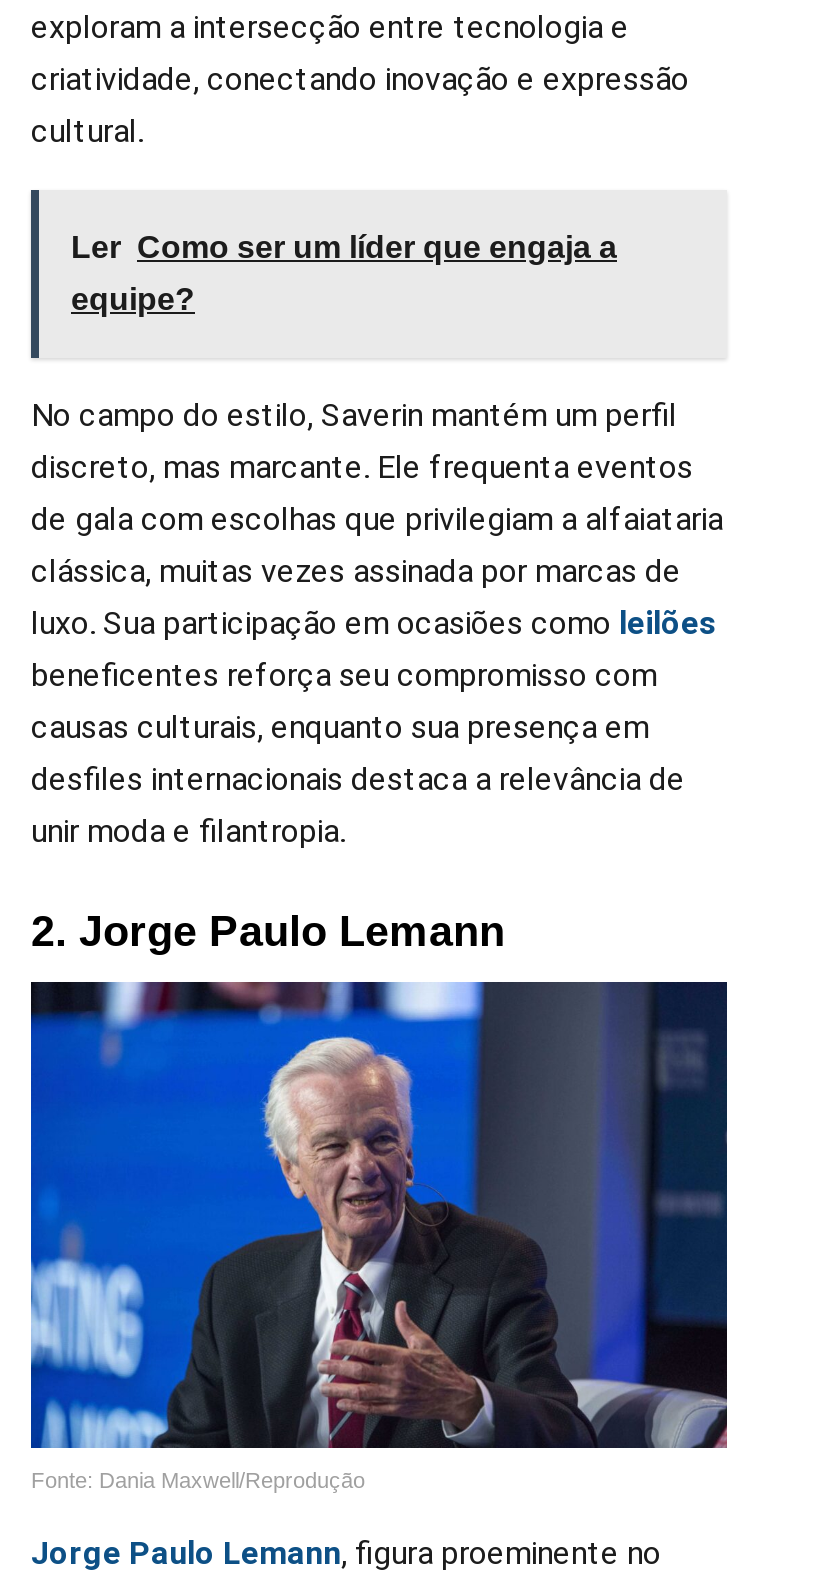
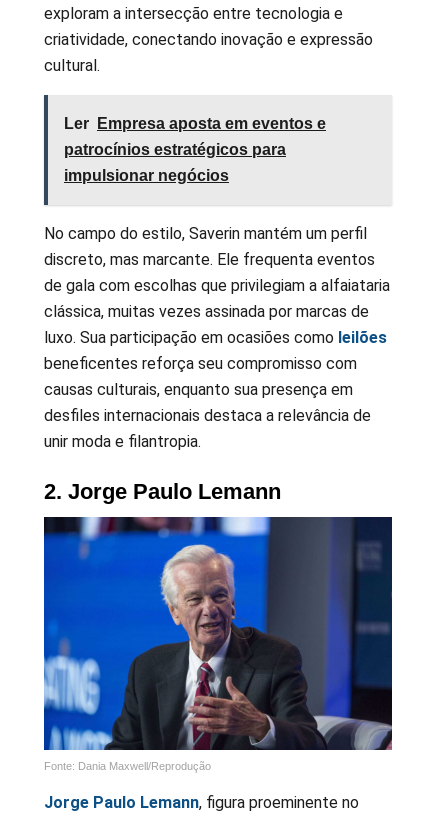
- Ler Como ser um líder que engaja a
- equipe?
+ Ler Empresa aposta em eventos e
+ patrocínios estratégicos para
+ impulsionar negócios
